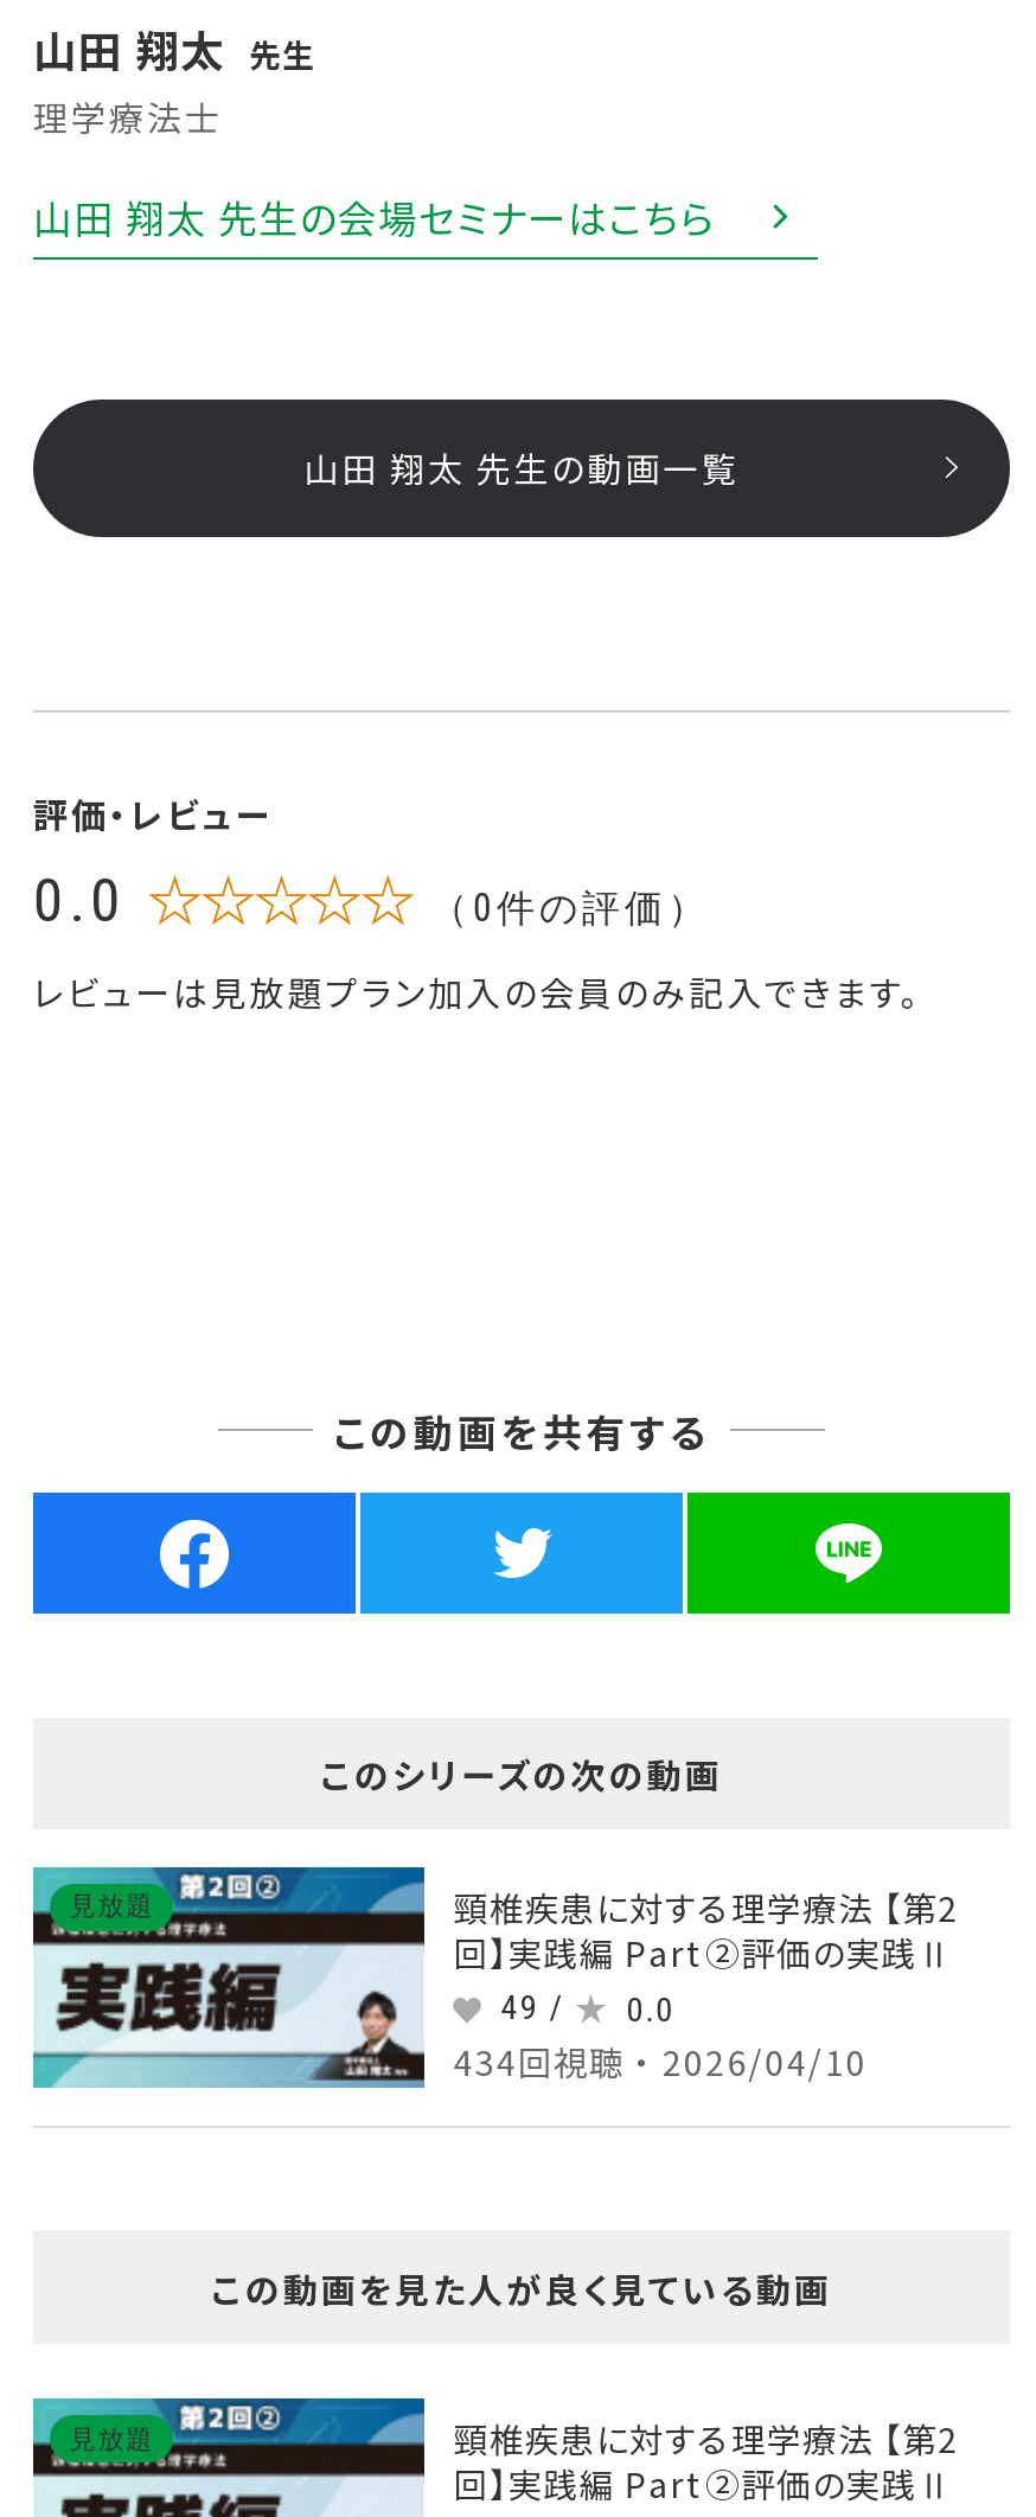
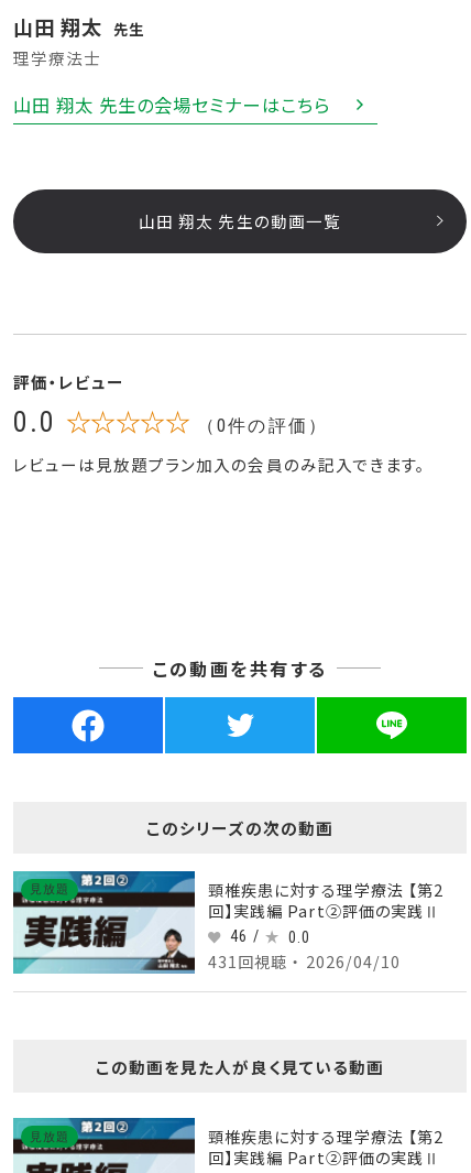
- 49 / 0.0
+ 46 / 0.0

- 434回視聴 ・ 2026/04/10
+ 431回視聴 ・ 2026/04/10
